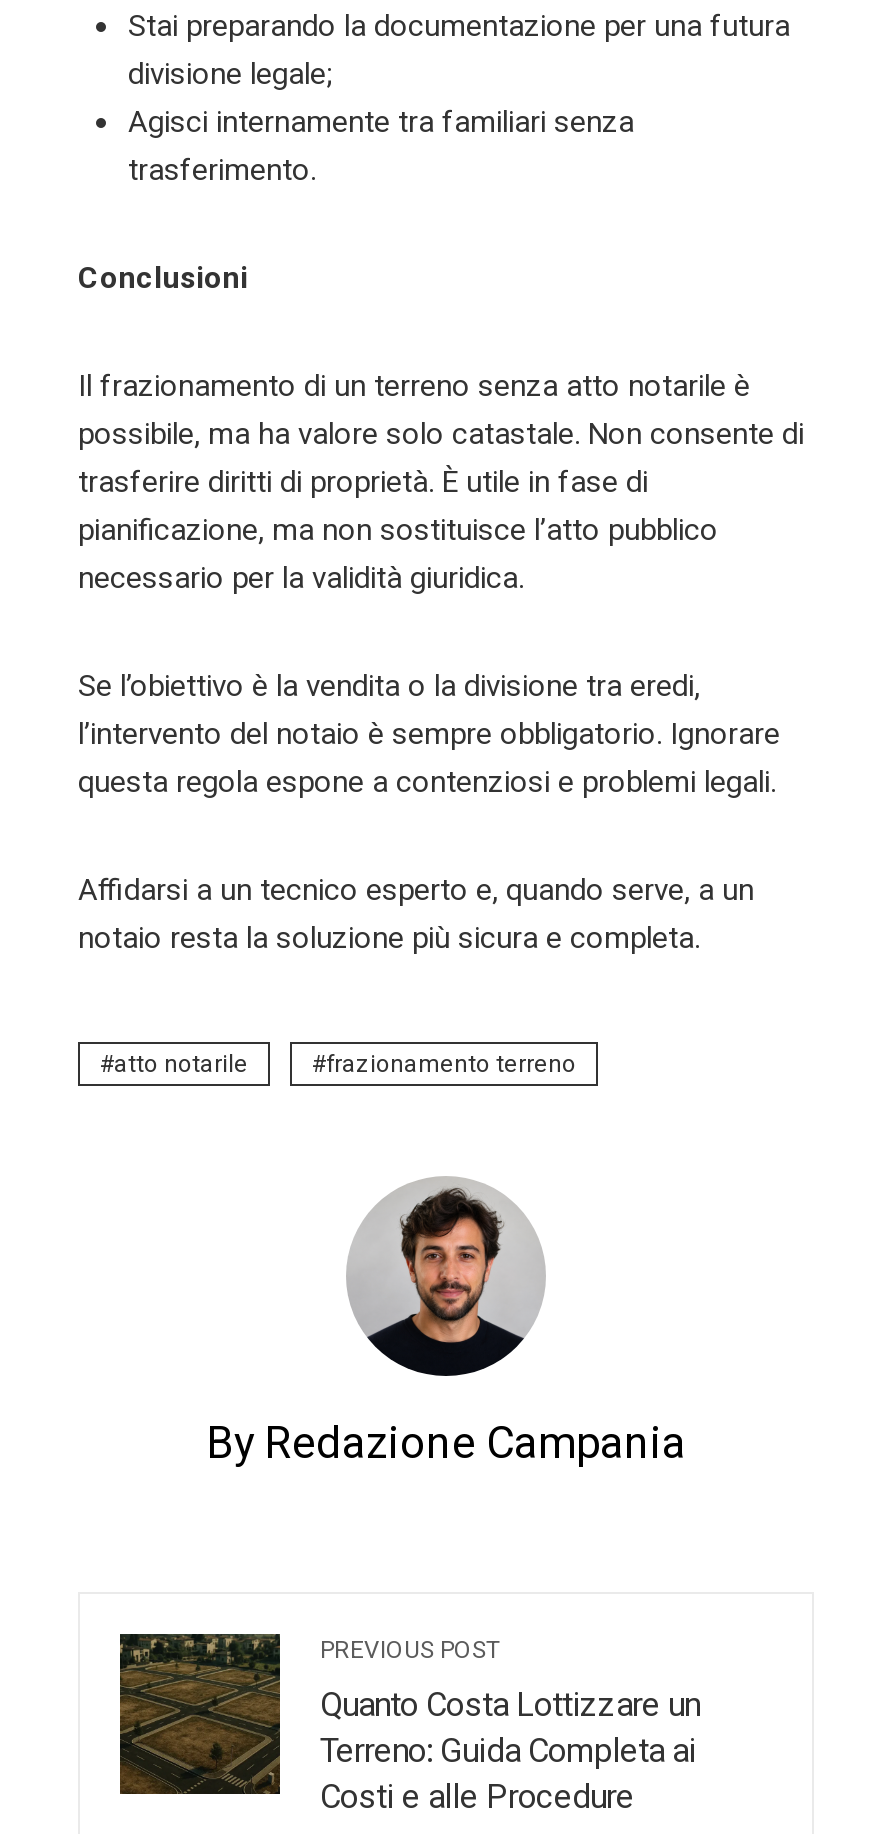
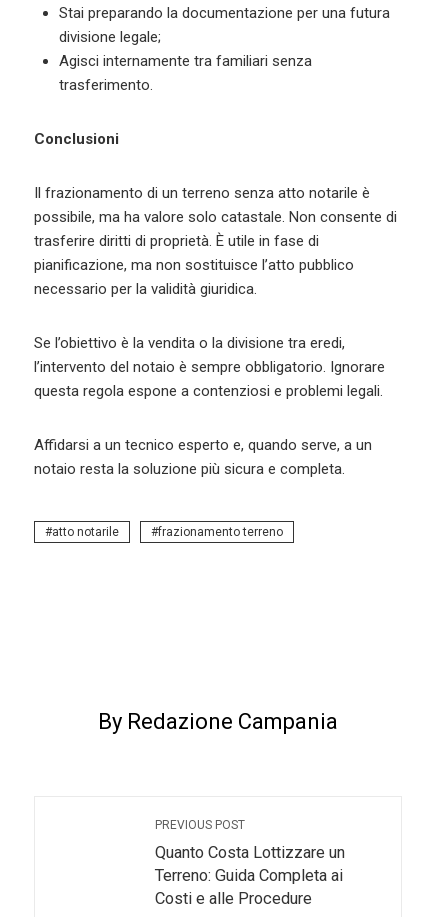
- [image]

- [image]
